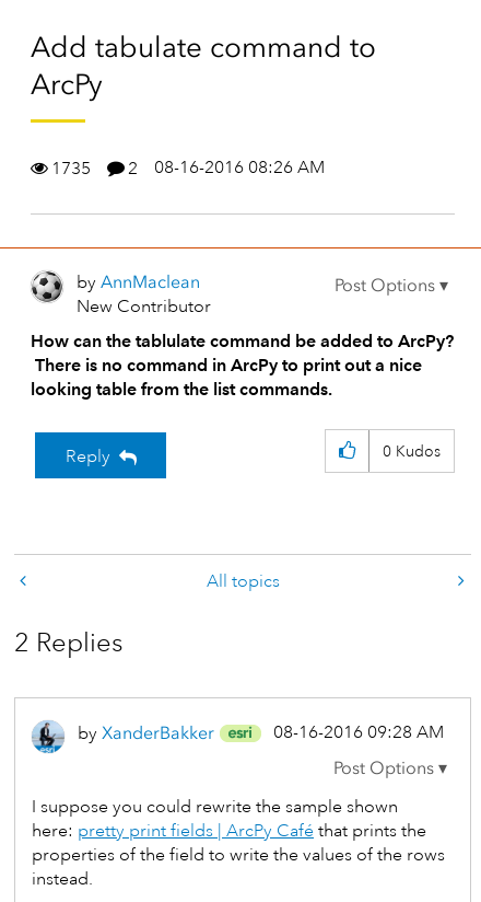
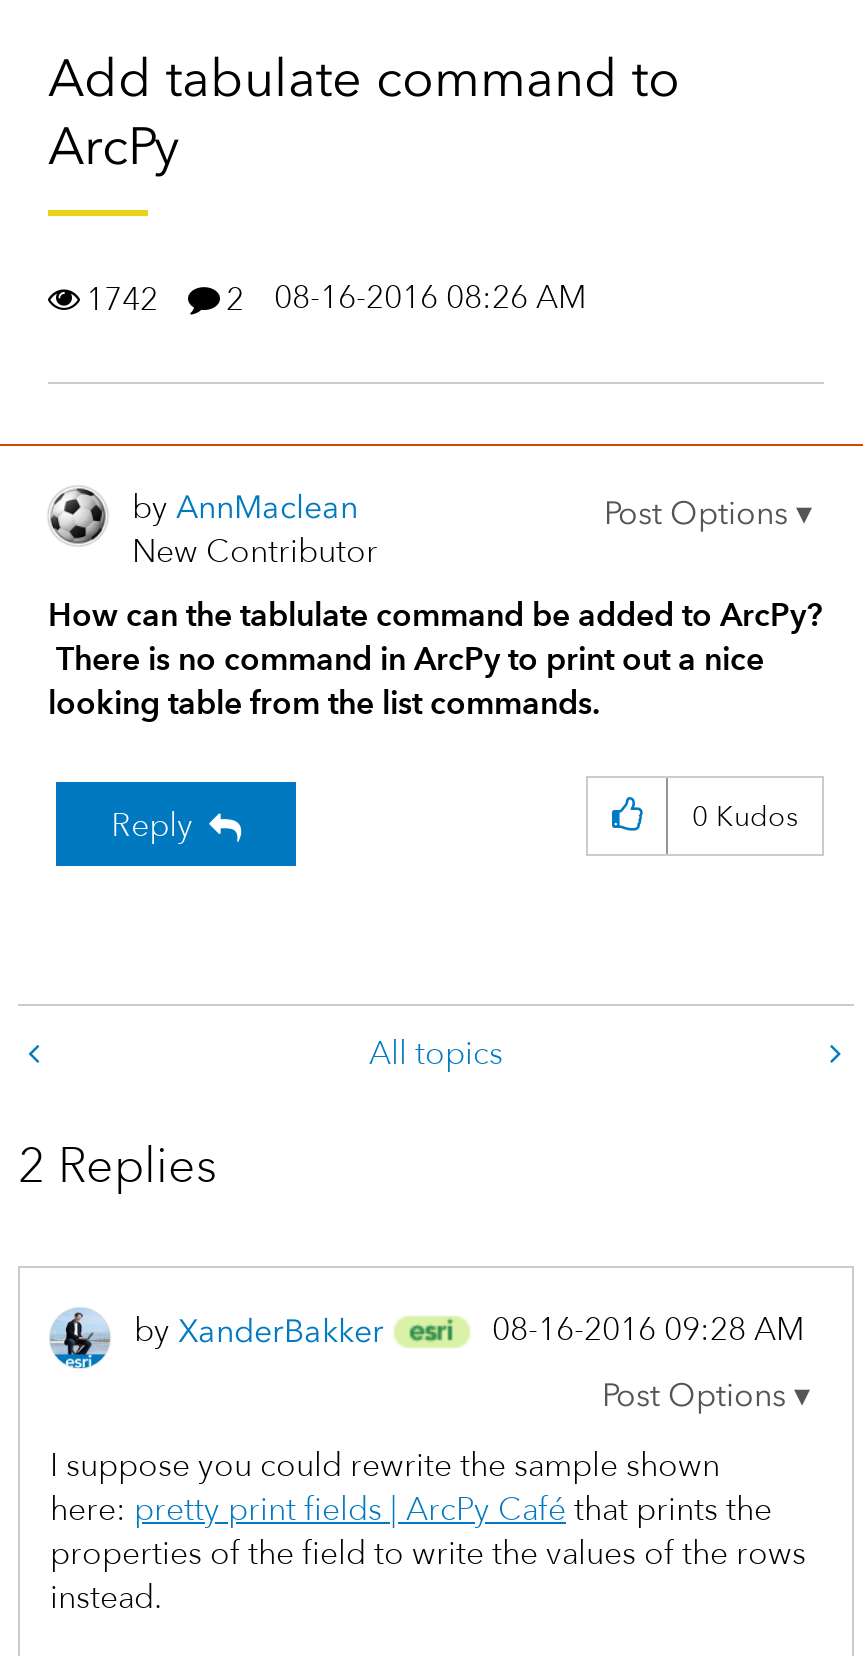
- 1735 2 08-16-2016 08:26 AM
+ 1742 2 08-16-2016 08:26 AM
